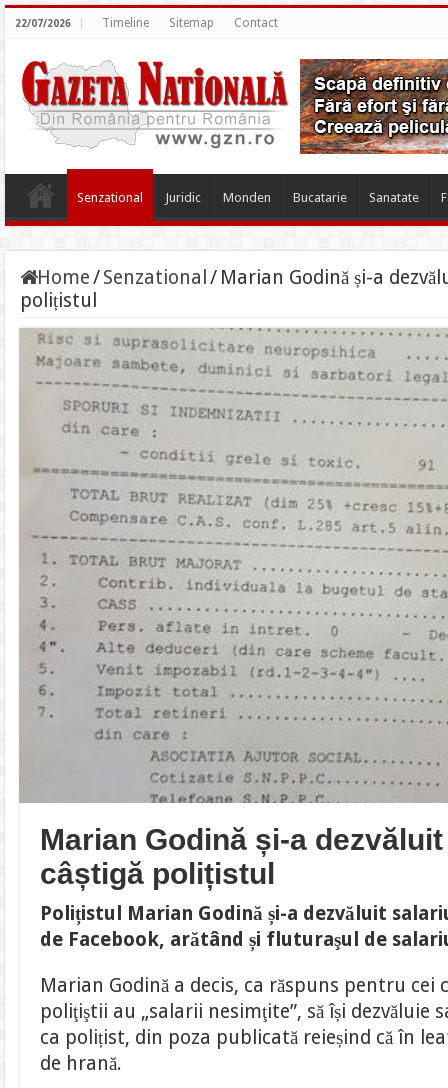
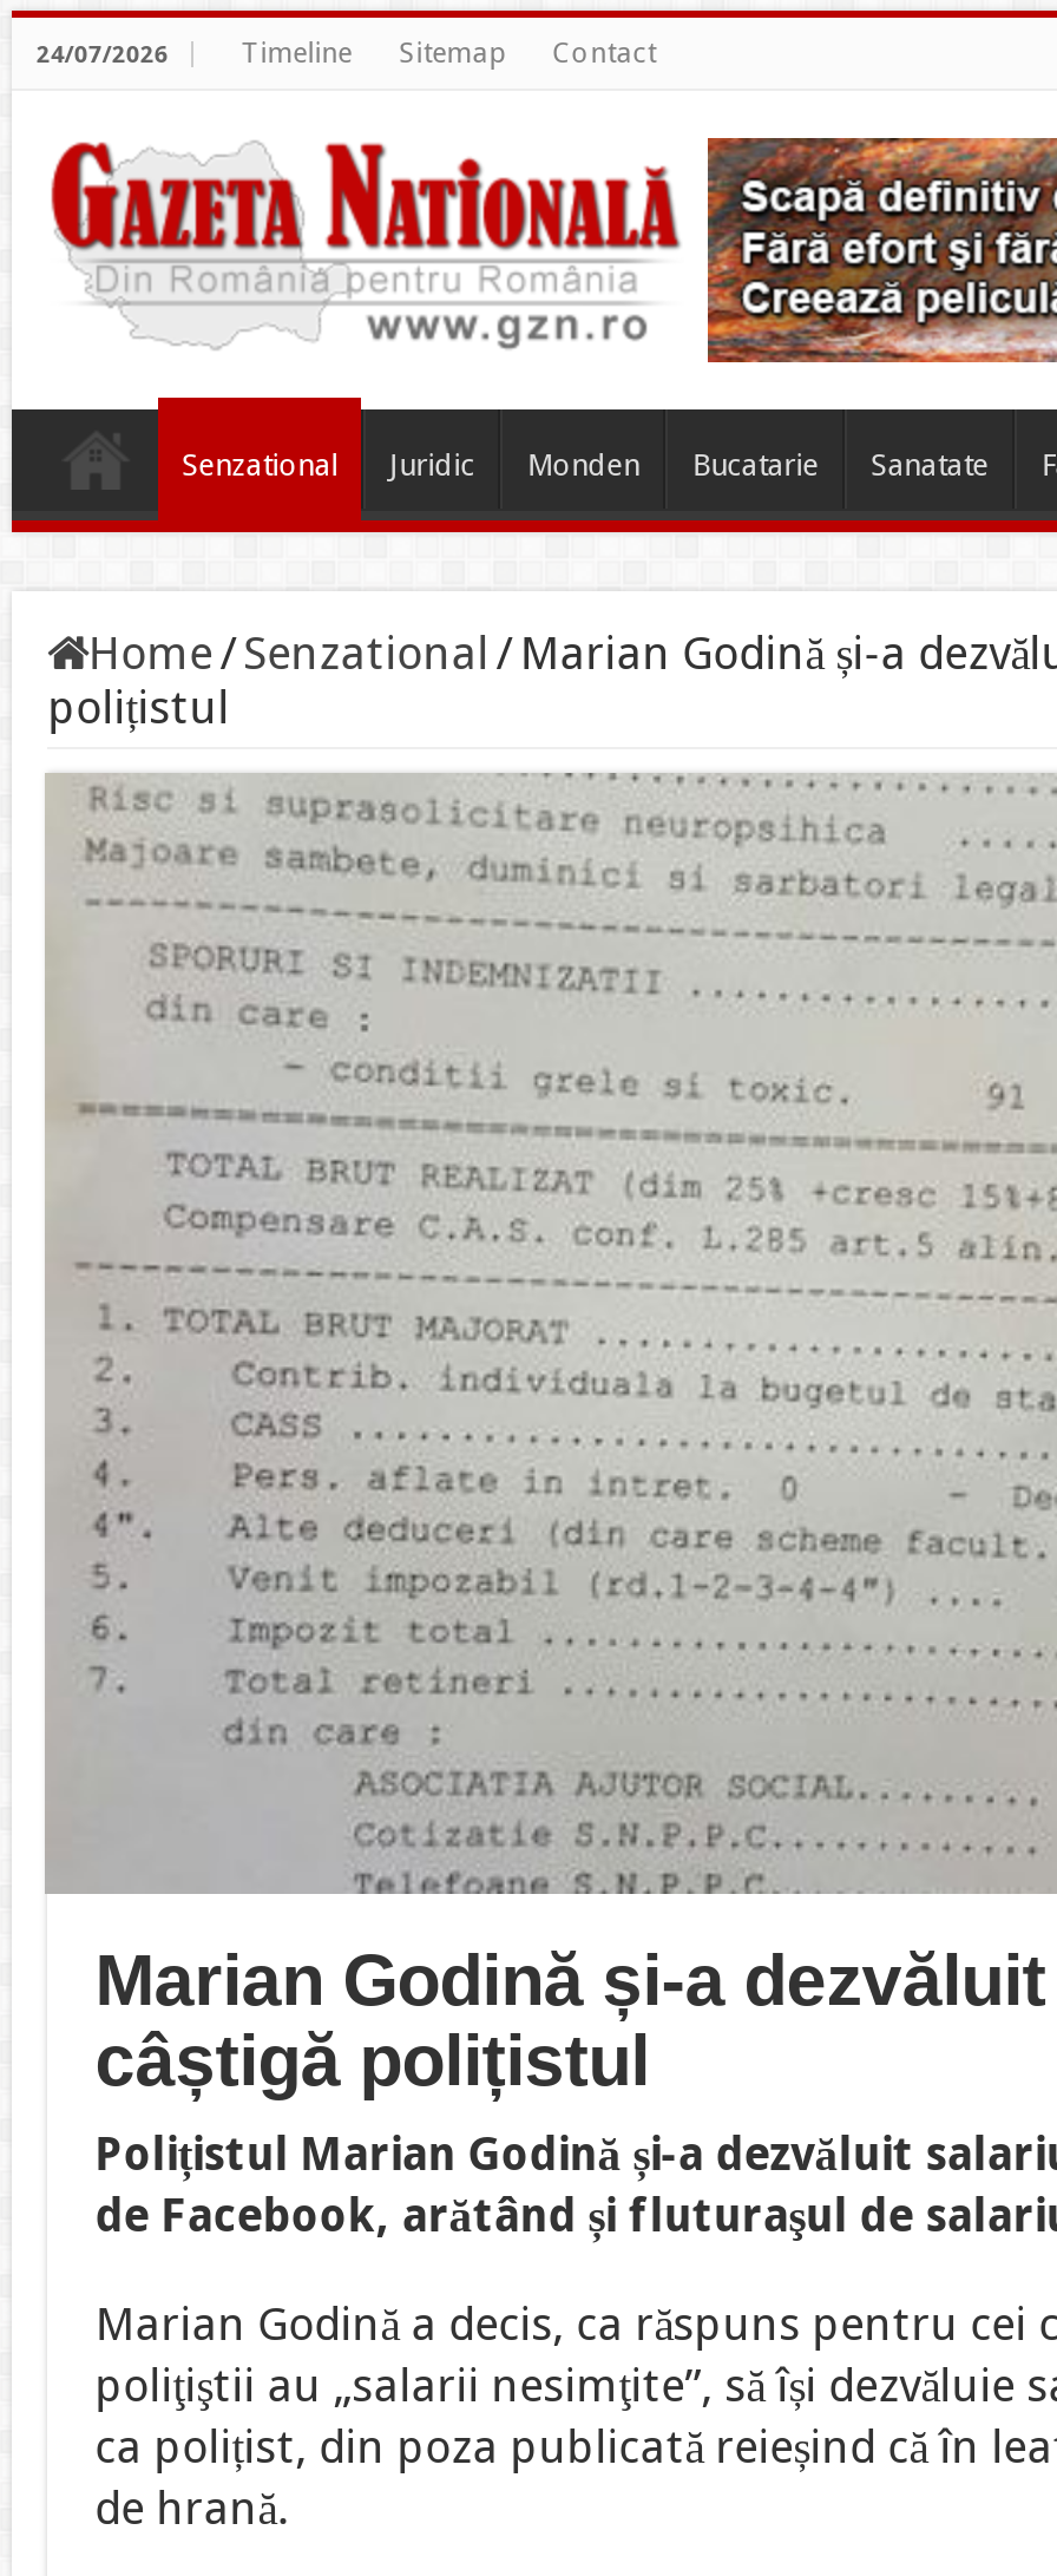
- 22/07/2026
+ 24/07/2026
